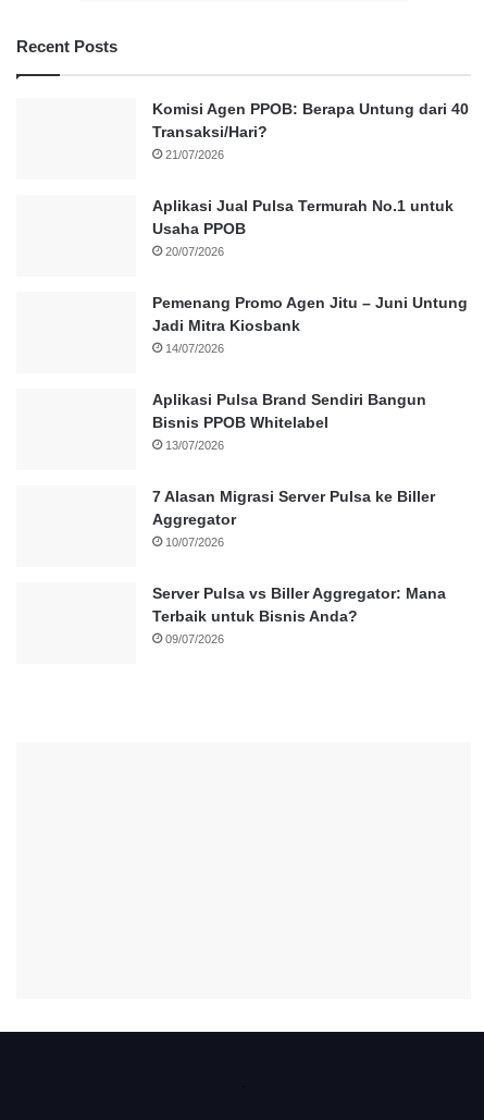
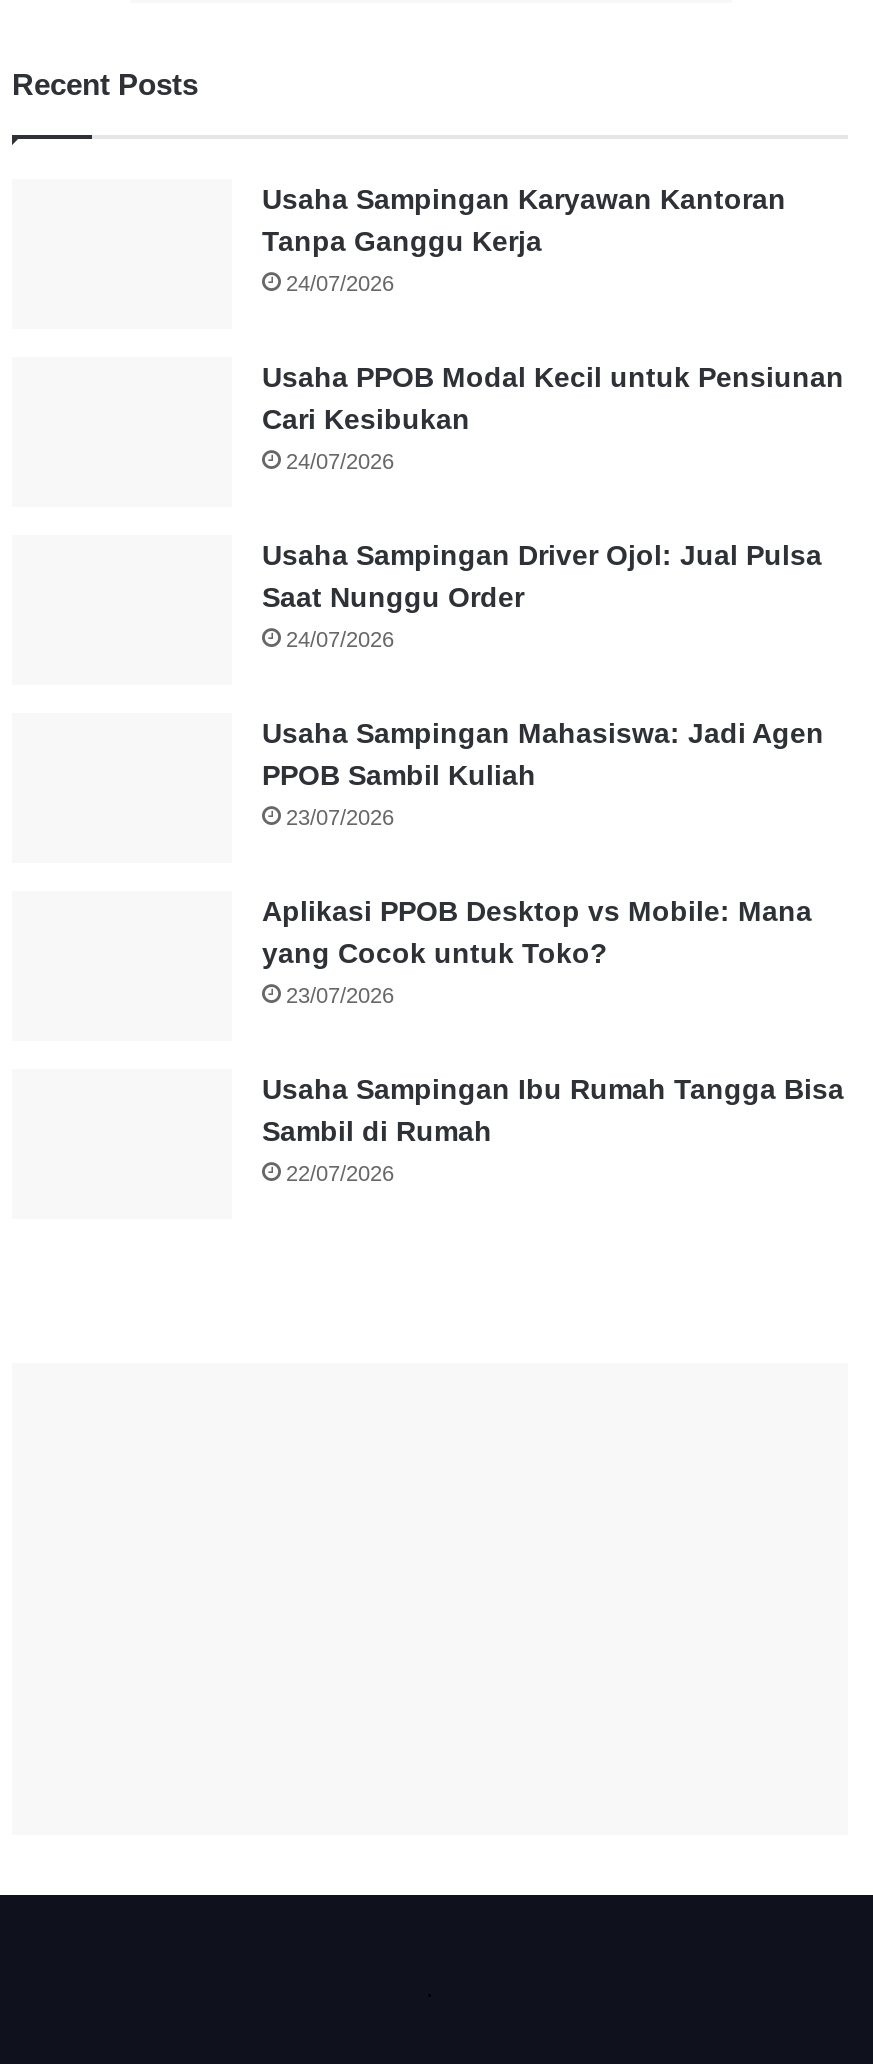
- Komisi Agen PPOB: Berapa Untung dari 40
- Transaksi/Hari?
- 21/07/2026
+ Usaha Sampingan Karyawan Kantoran
+ Tanpa Ganggu Kerja
+ 24/07/2026

- Aplikasi Jual Pulsa Termurah No.1 untuk
- Usaha PPOB
- 20/07/2026
+ Usaha PPOB Modal Kecil untuk Pensiunan
+ Cari Kesibukan
+ 24/07/2026

- Pemenang Promo Agen Jitu – Juni Untung
- Jadi Mitra Kiosbank
- 14/07/2026
+ Usaha Sampingan Driver Ojol: Jual Pulsa
+ Saat Nunggu Order
+ 24/07/2026

- Aplikasi Pulsa Brand Sendiri Bangun
- Bisnis PPOB Whitelabel
- 13/07/2026
+ Usaha Sampingan Mahasiswa: Jadi Agen
+ PPOB Sambil Kuliah
+ 23/07/2026

- 7 Alasan Migrasi Server Pulsa ke Biller
- Aggregator
- 10/07/2026
+ Aplikasi PPOB Desktop vs Mobile: Mana
+ yang Cocok untuk Toko?
+ 23/07/2026

- Server Pulsa vs Biller Aggregator: Mana
- Terbaik untuk Bisnis Anda?
- 09/07/2026
+ Usaha Sampingan Ibu Rumah Tangga Bisa
+ Sambil di Rumah
+ 22/07/2026
